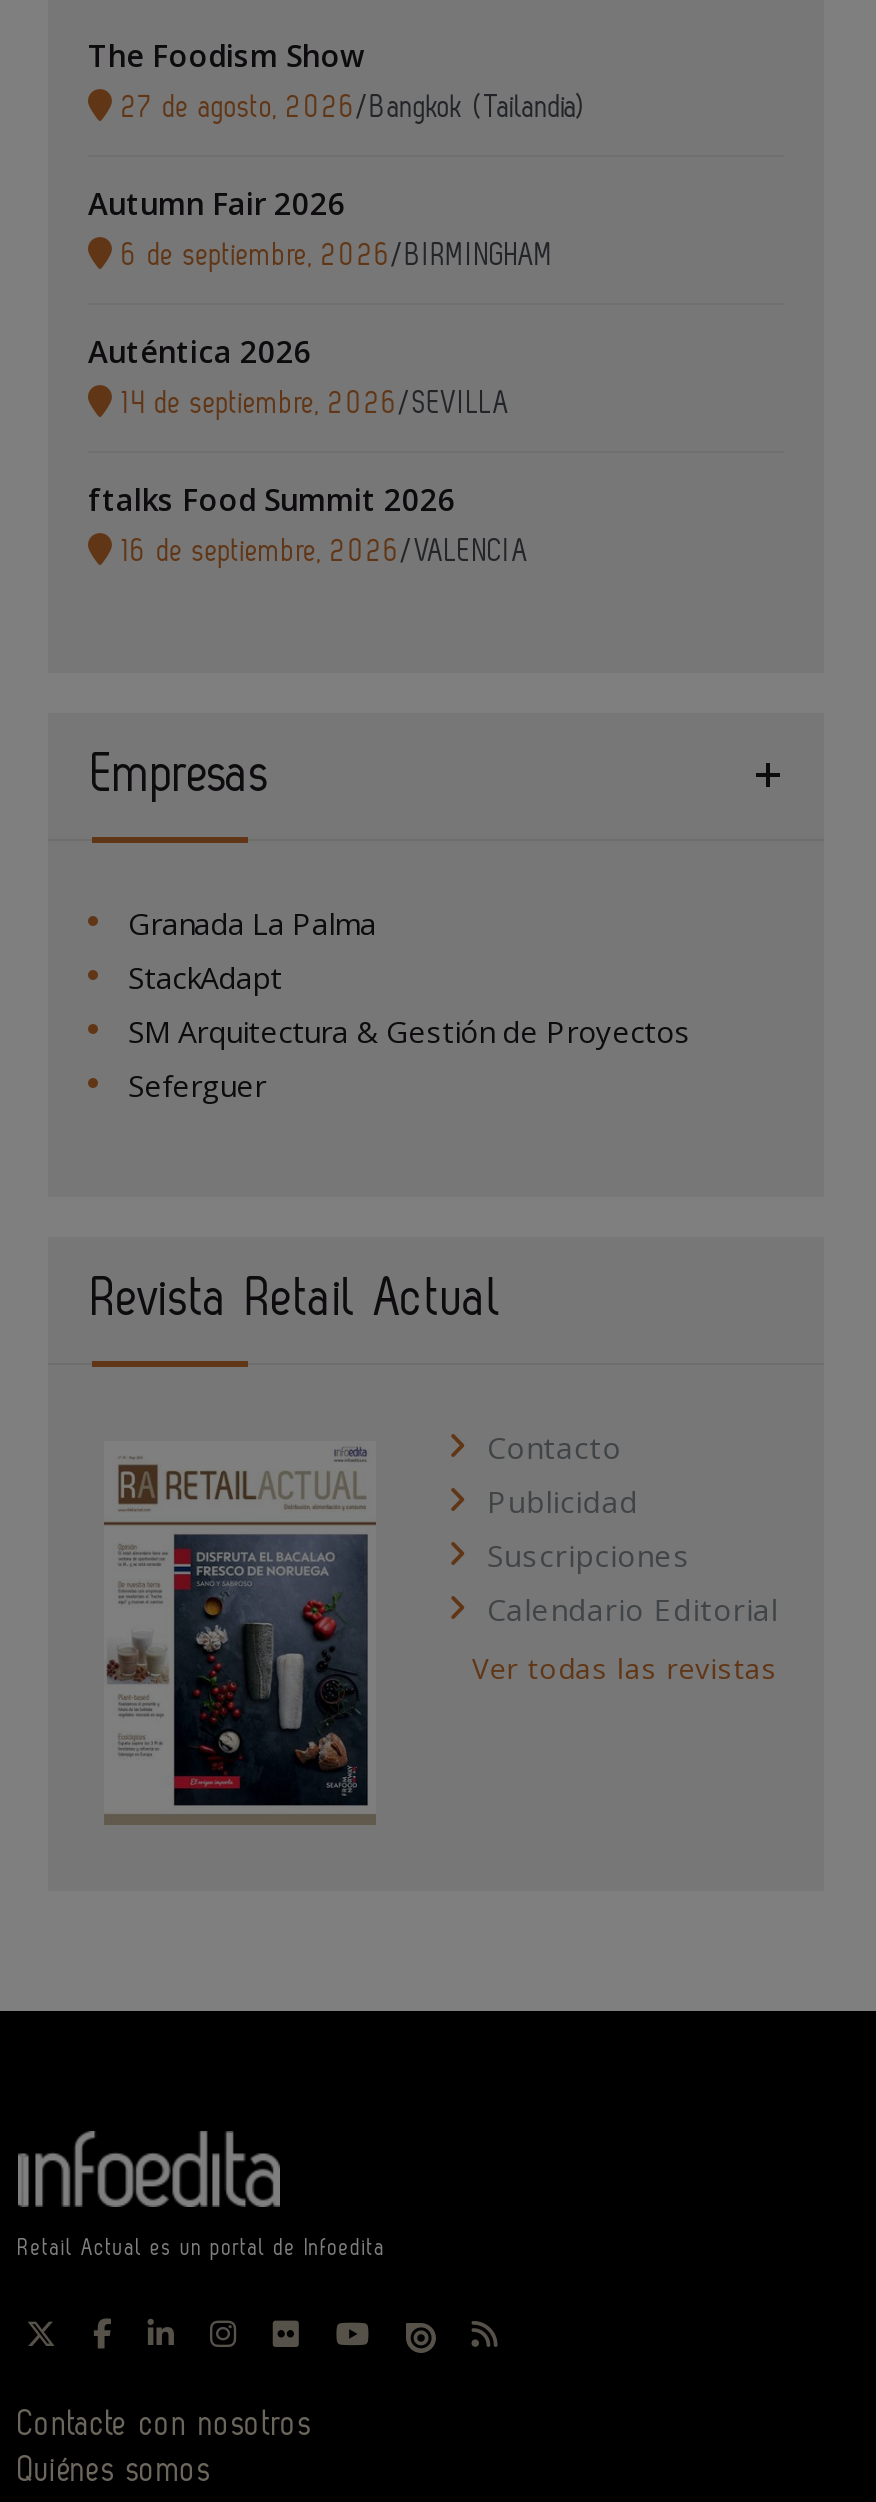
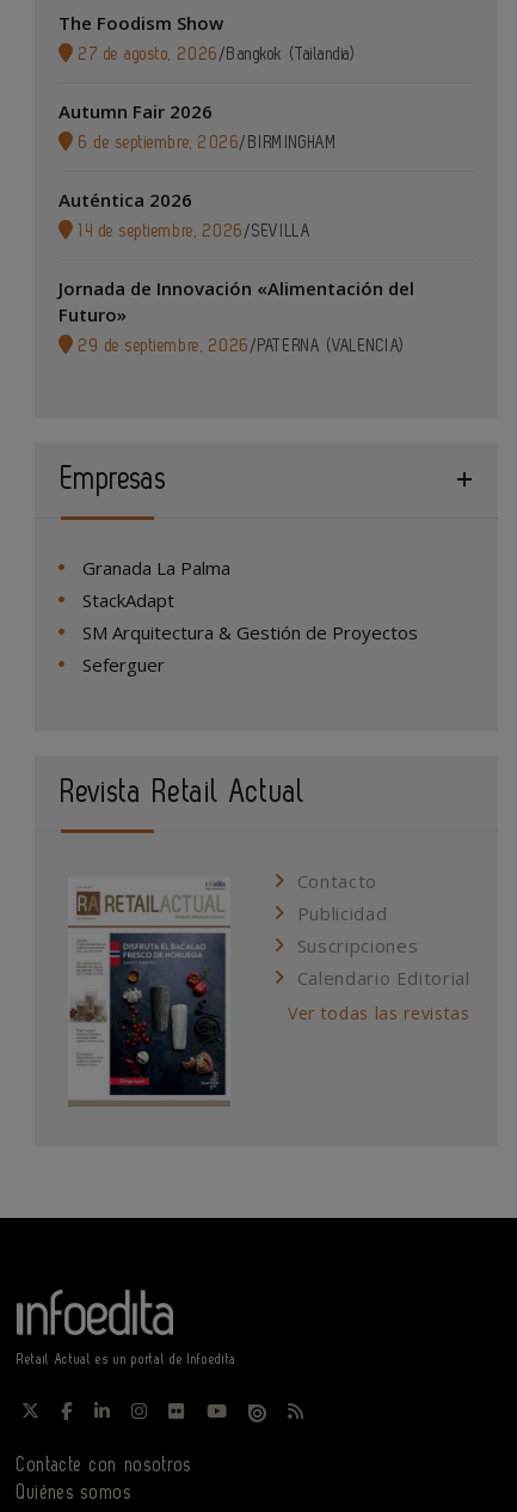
- ftalks Food Summit 2026
- 16 de septiembre, 2026/VALENCIA
+ Jornada de Innovación «Alimentación del
+ Futuro»
+ 29 de septiembre, 2026 /PATERNA (VALENCIA)
